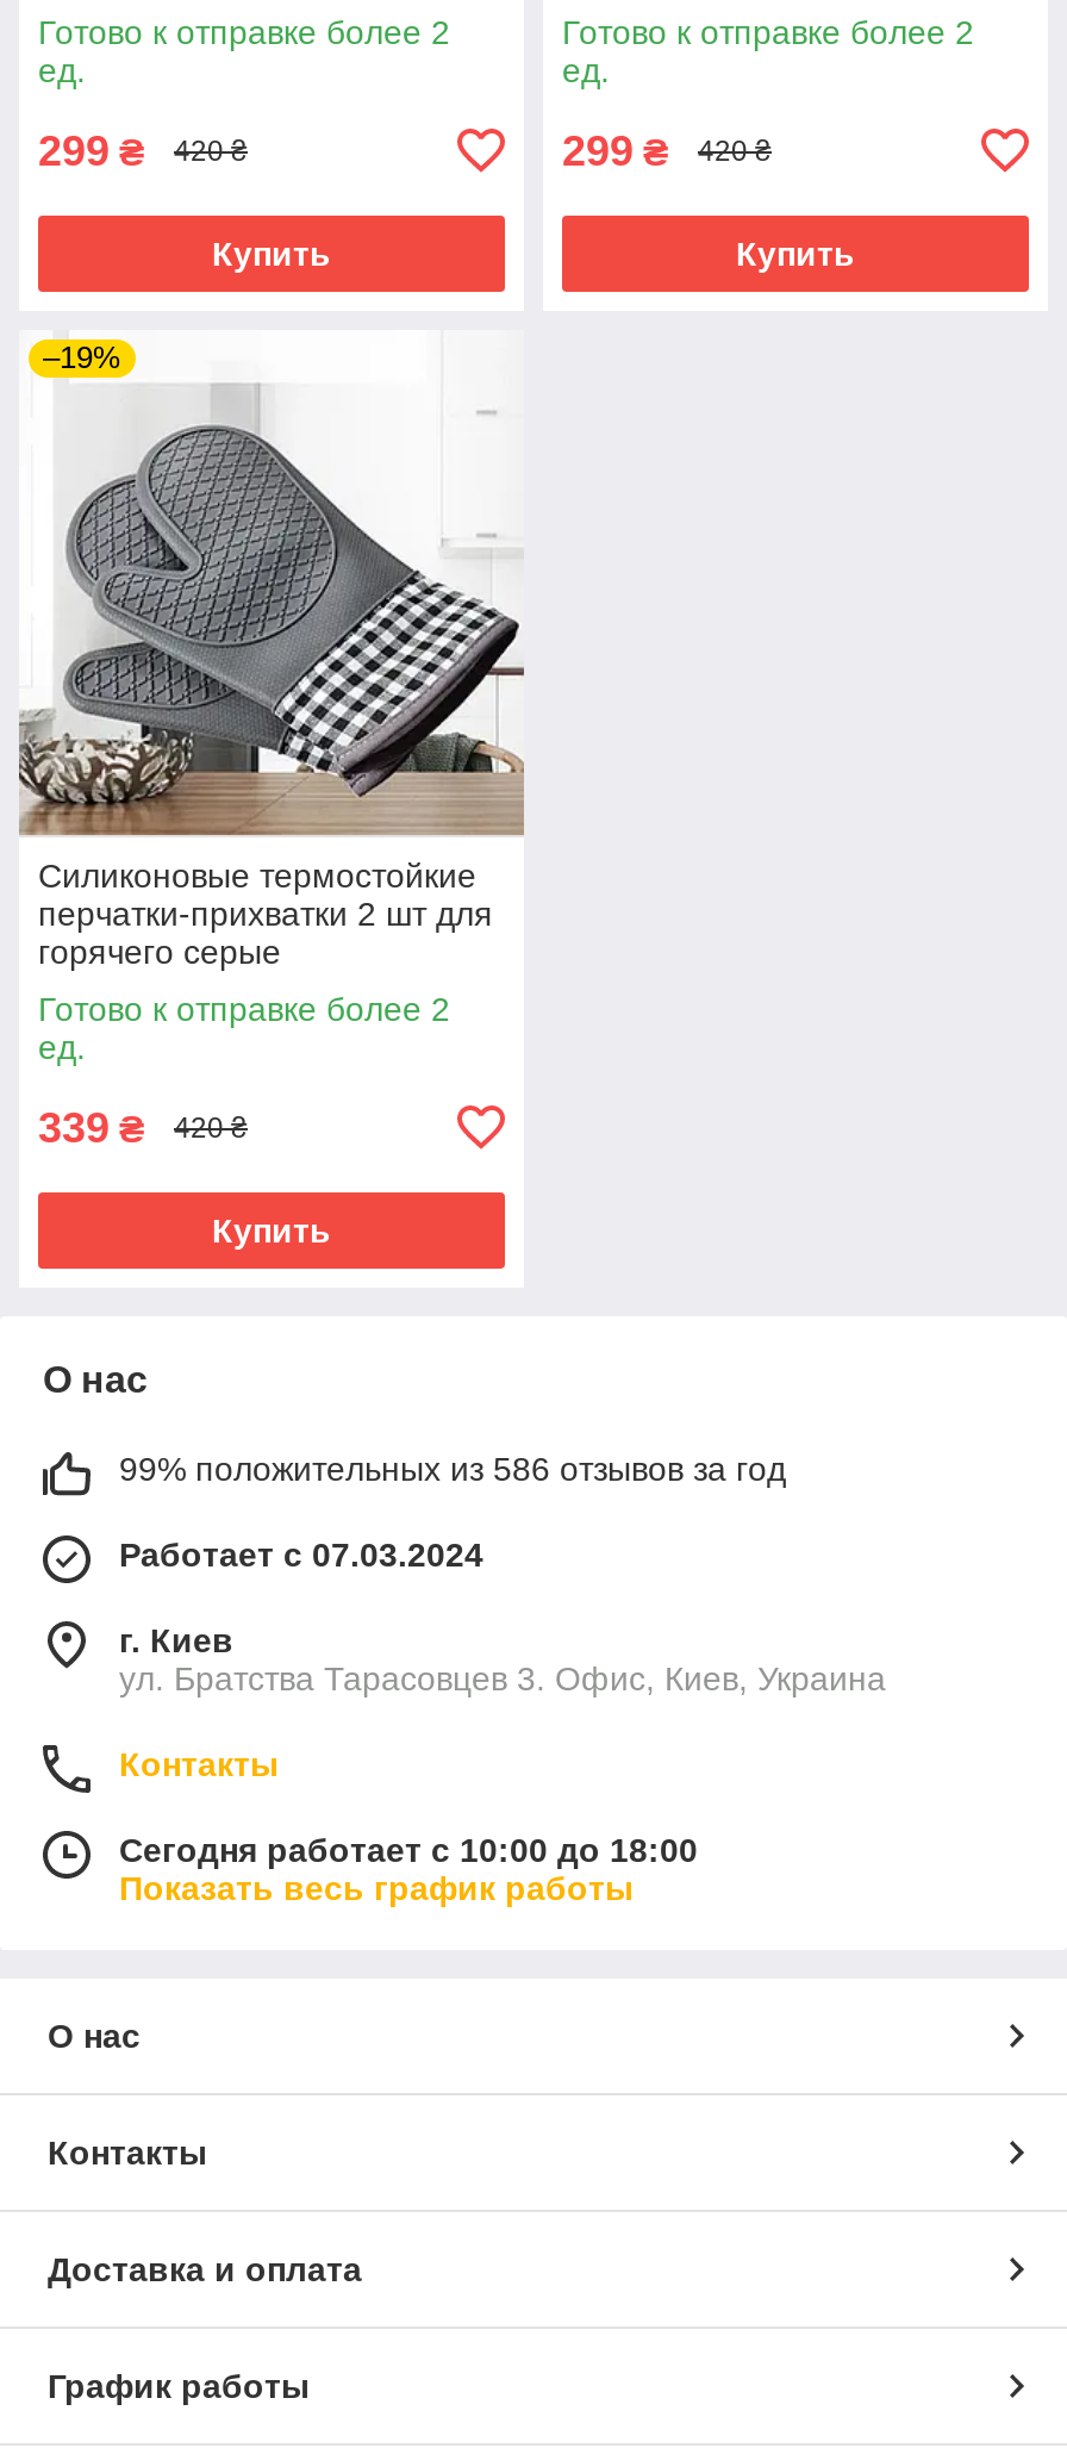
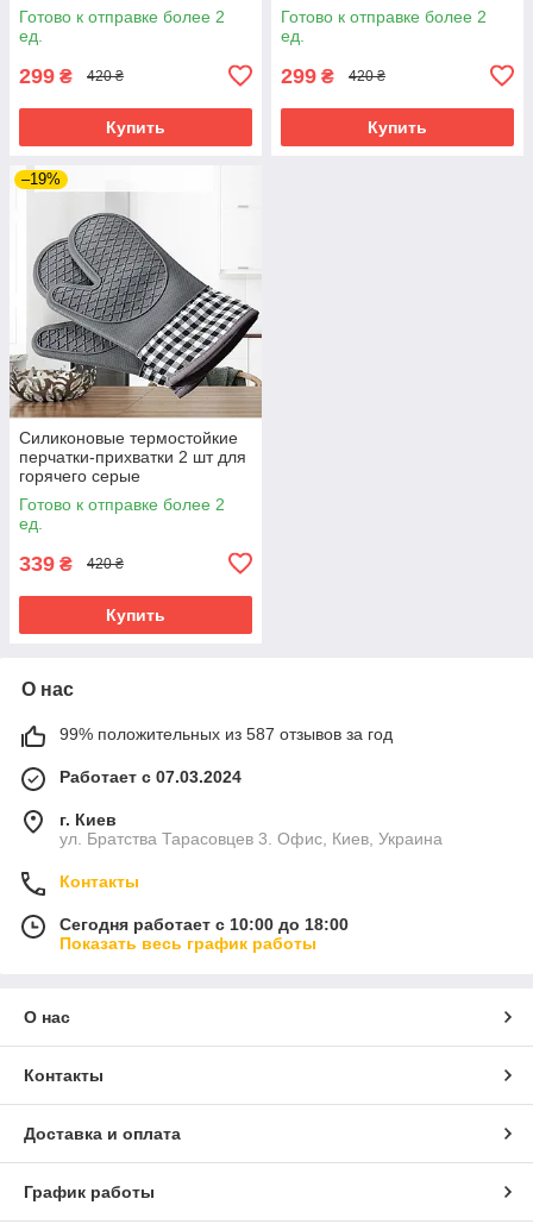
- 99% положительных из 586 отзывов за год
+ 99% положительных из 587 отзывов за год
